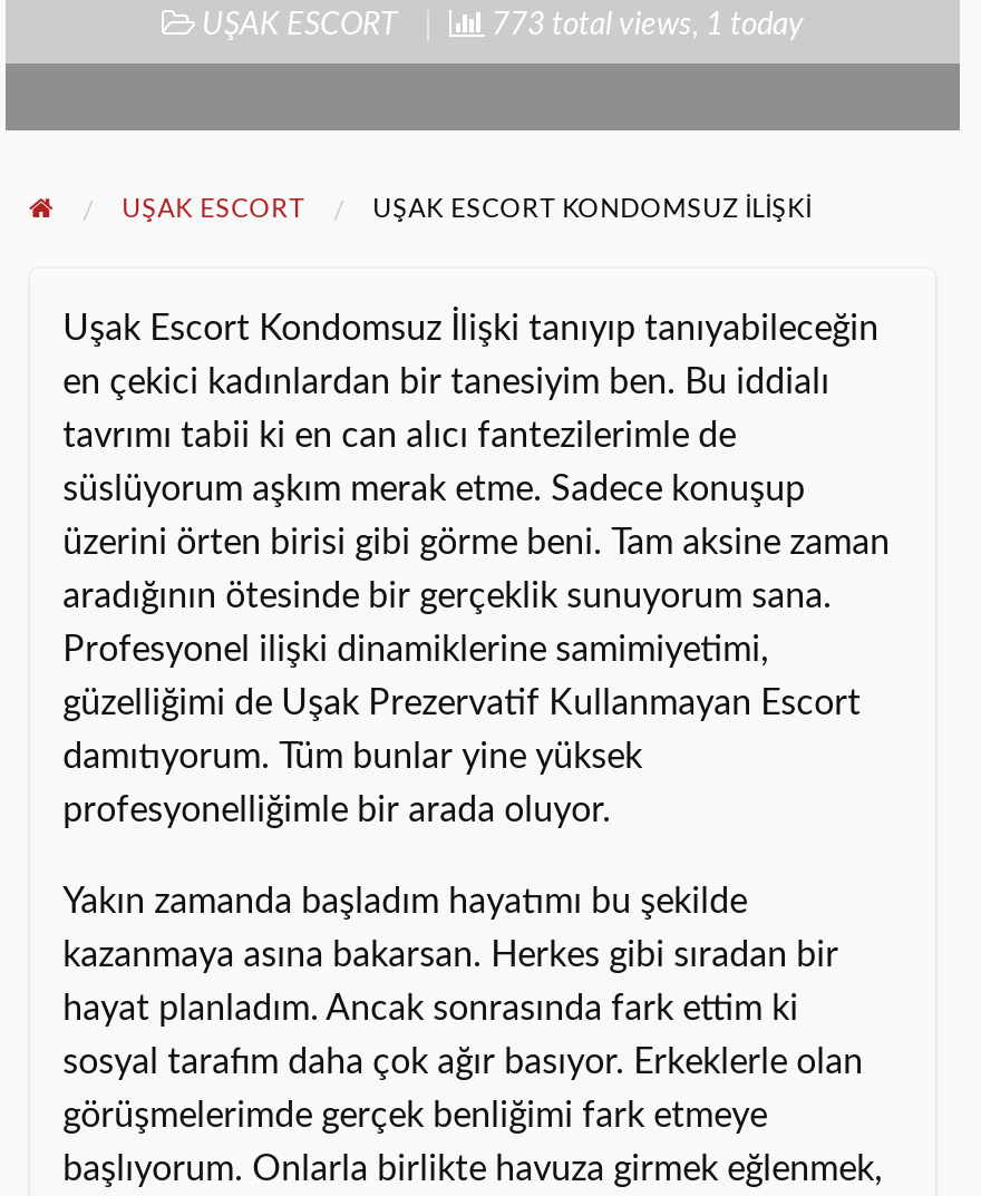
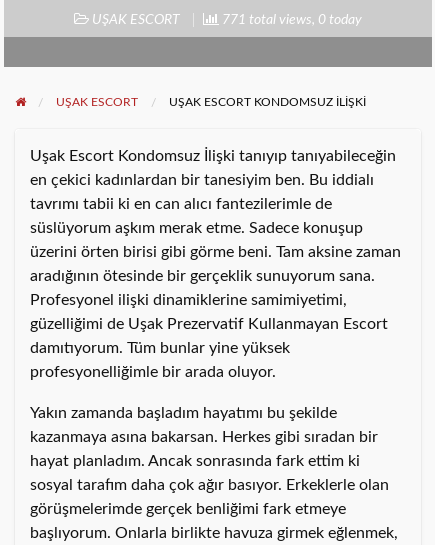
- 773 total views, 1 today
+ 771 total views, 0 today
